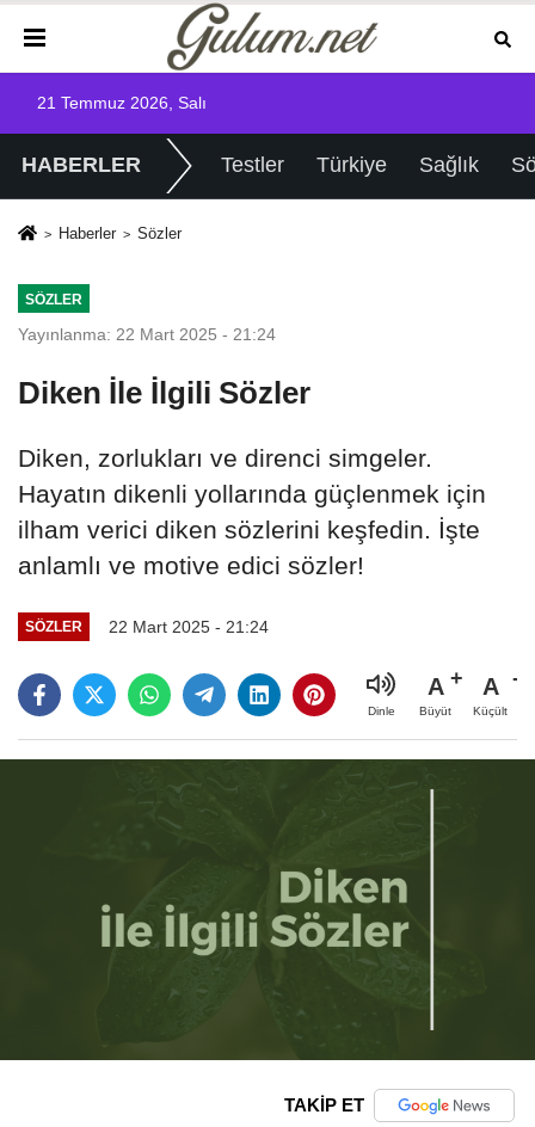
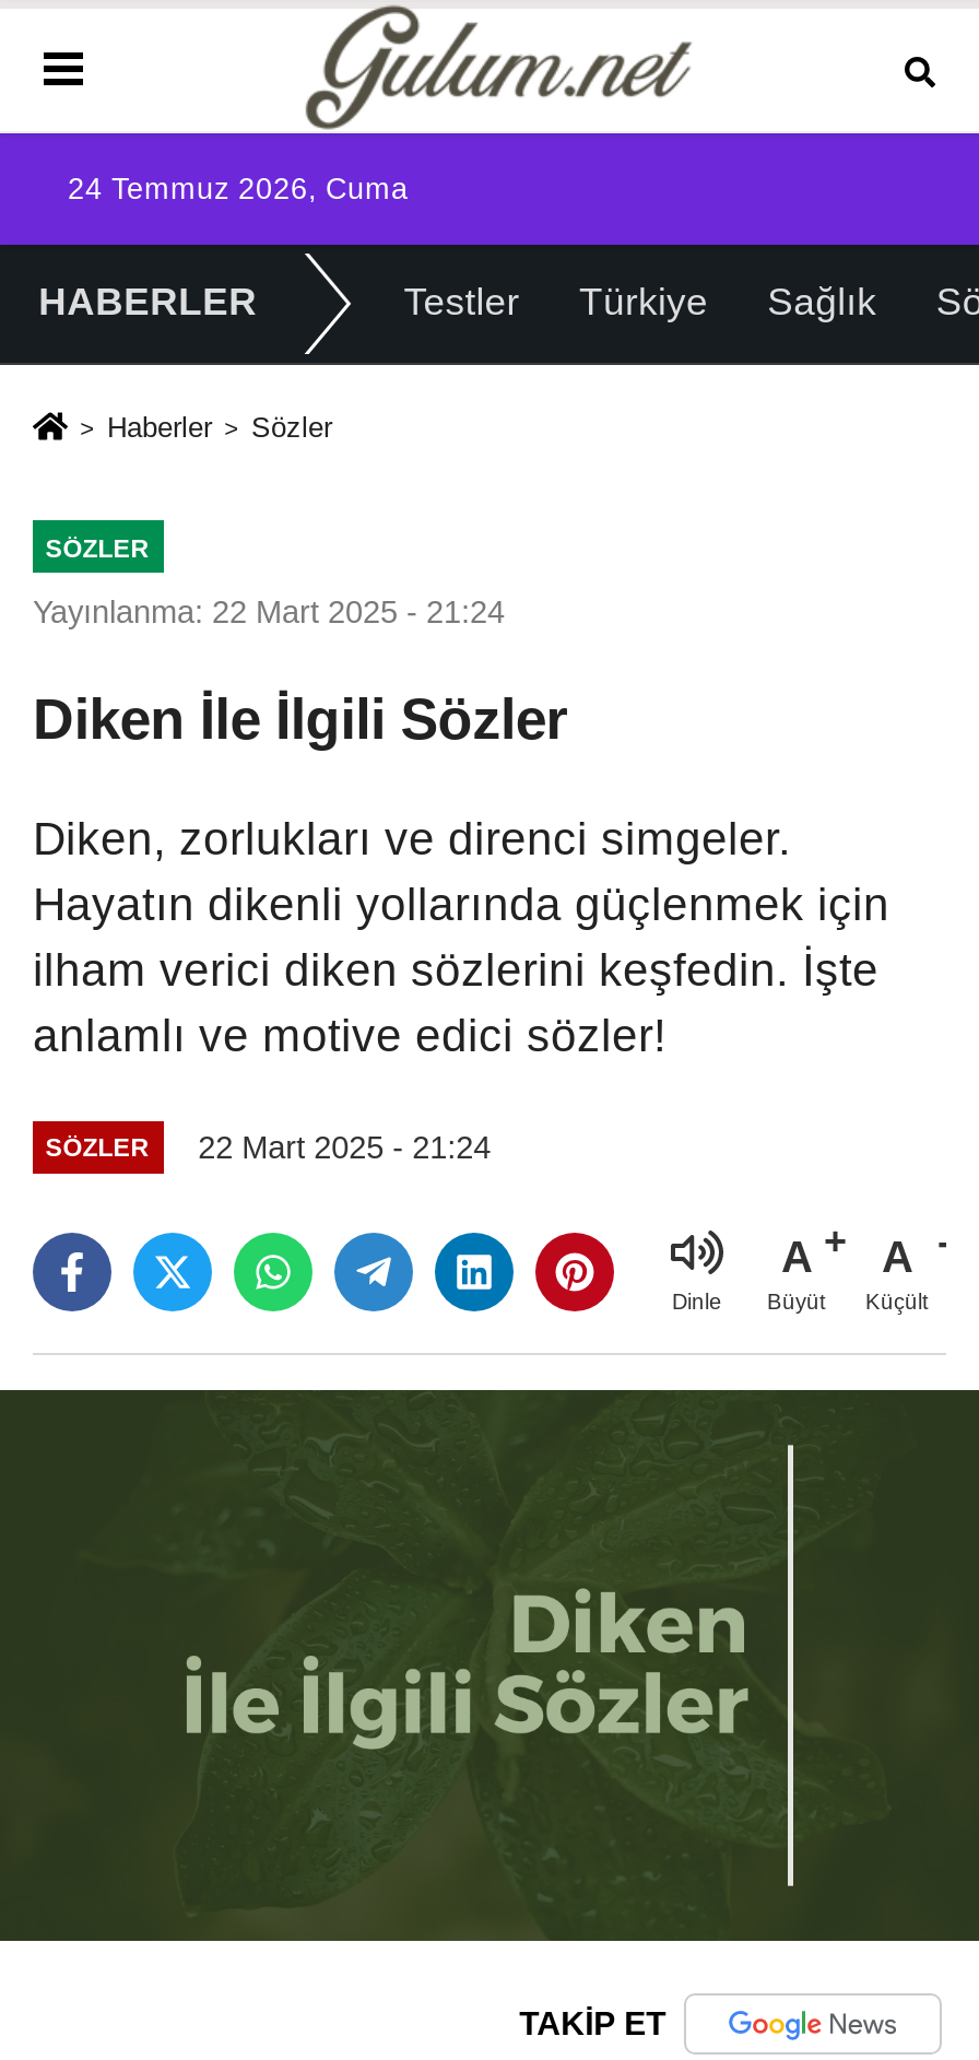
- 21 Temmuz 2026, Salı
+ 24 Temmuz 2026, Cuma
